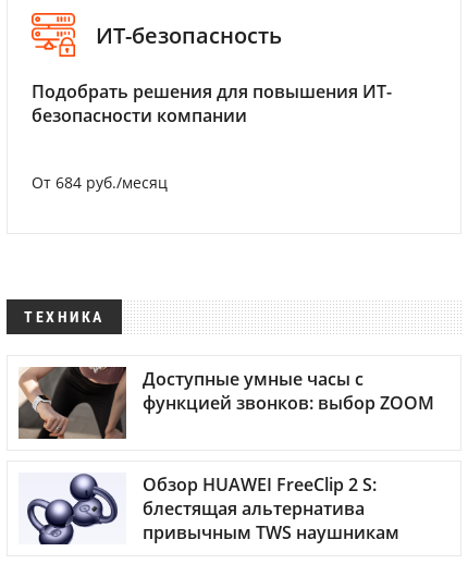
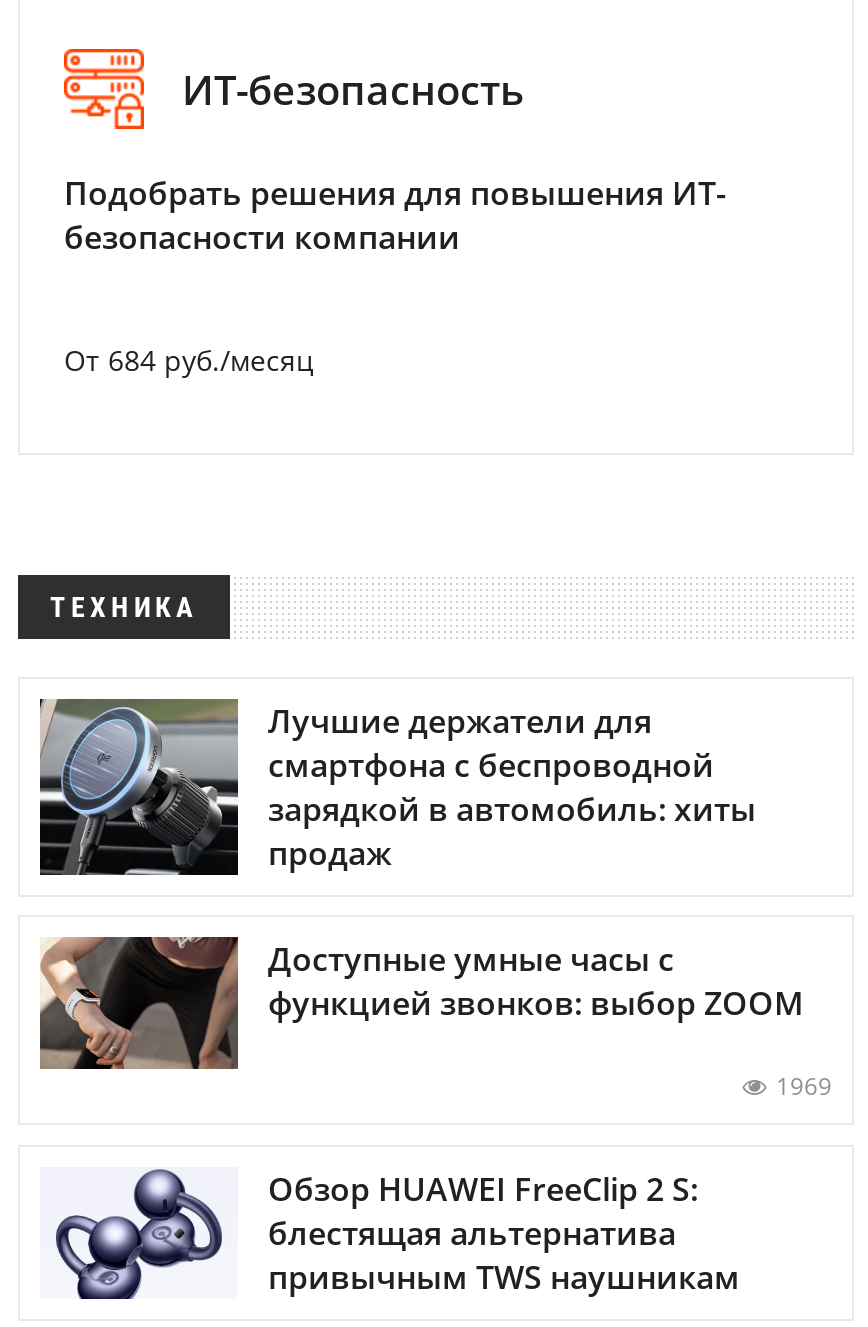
+ [image]
+ Лучшие держатели для
+ смартфона с беспроводной
+ зарядкой в автомобиль: хиты
+ продаж

+ 1969
